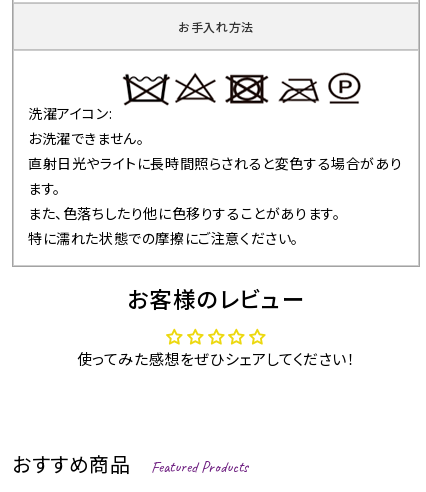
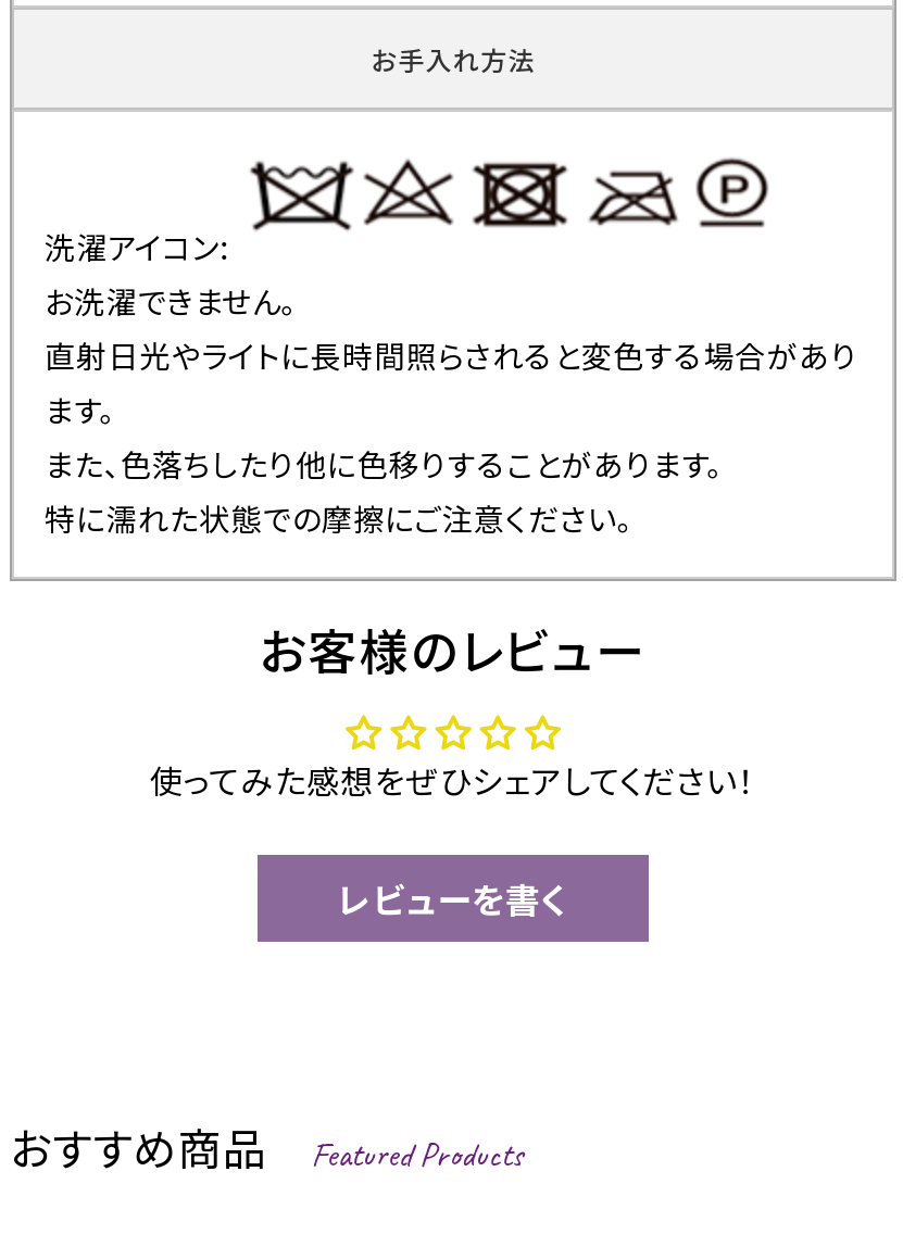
+ レビューを書く
